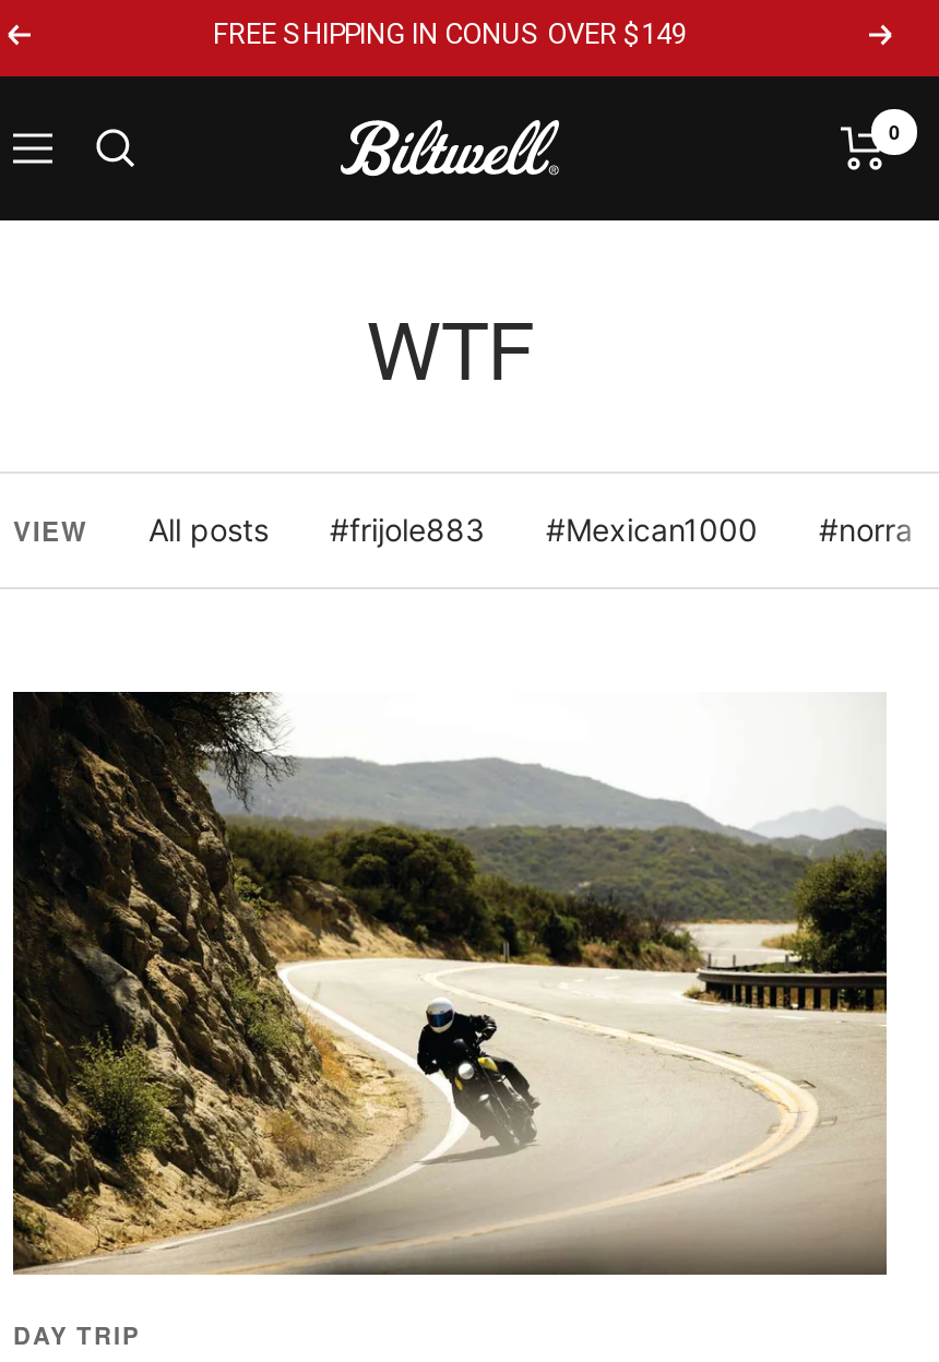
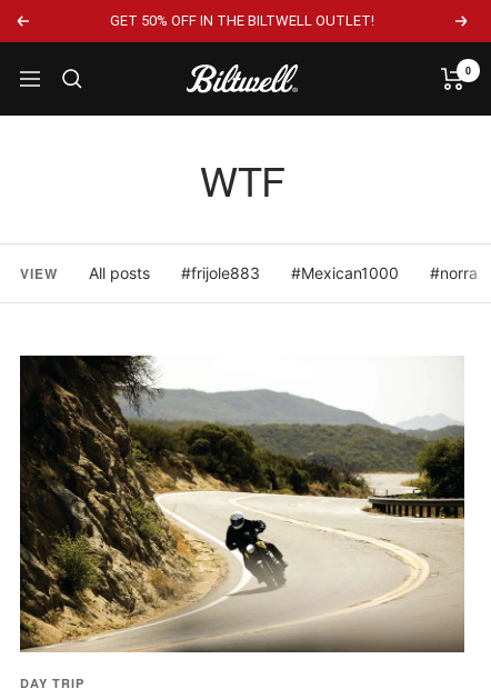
- FREE SHIPPING IN CONUS OVER $149
+ GET 50% OFF IN THE BILTWELL OUTLET!
